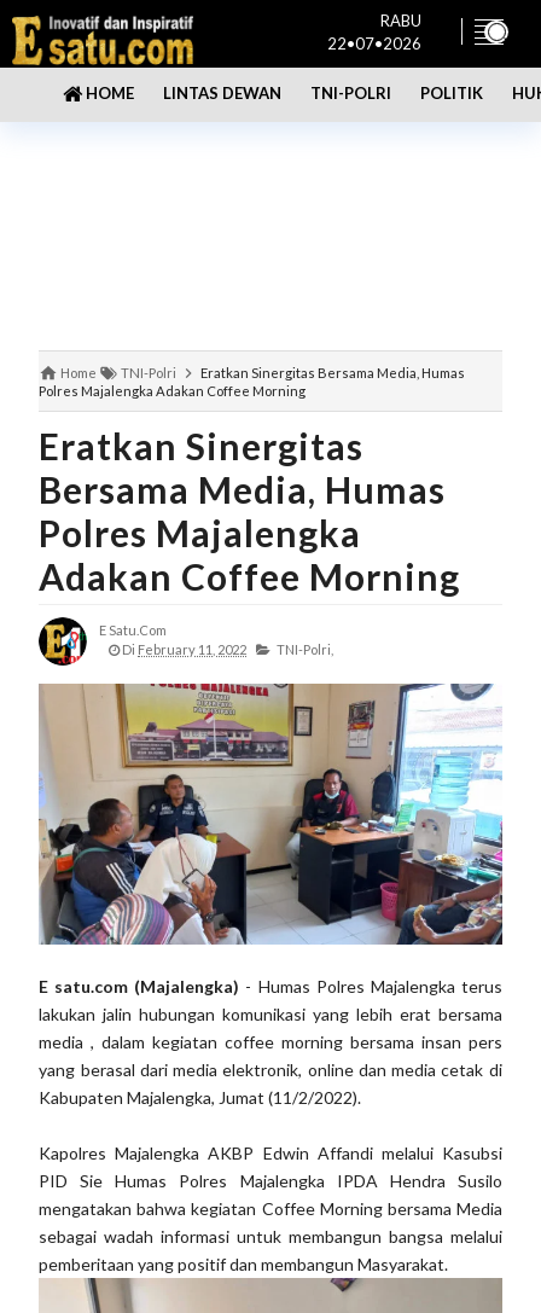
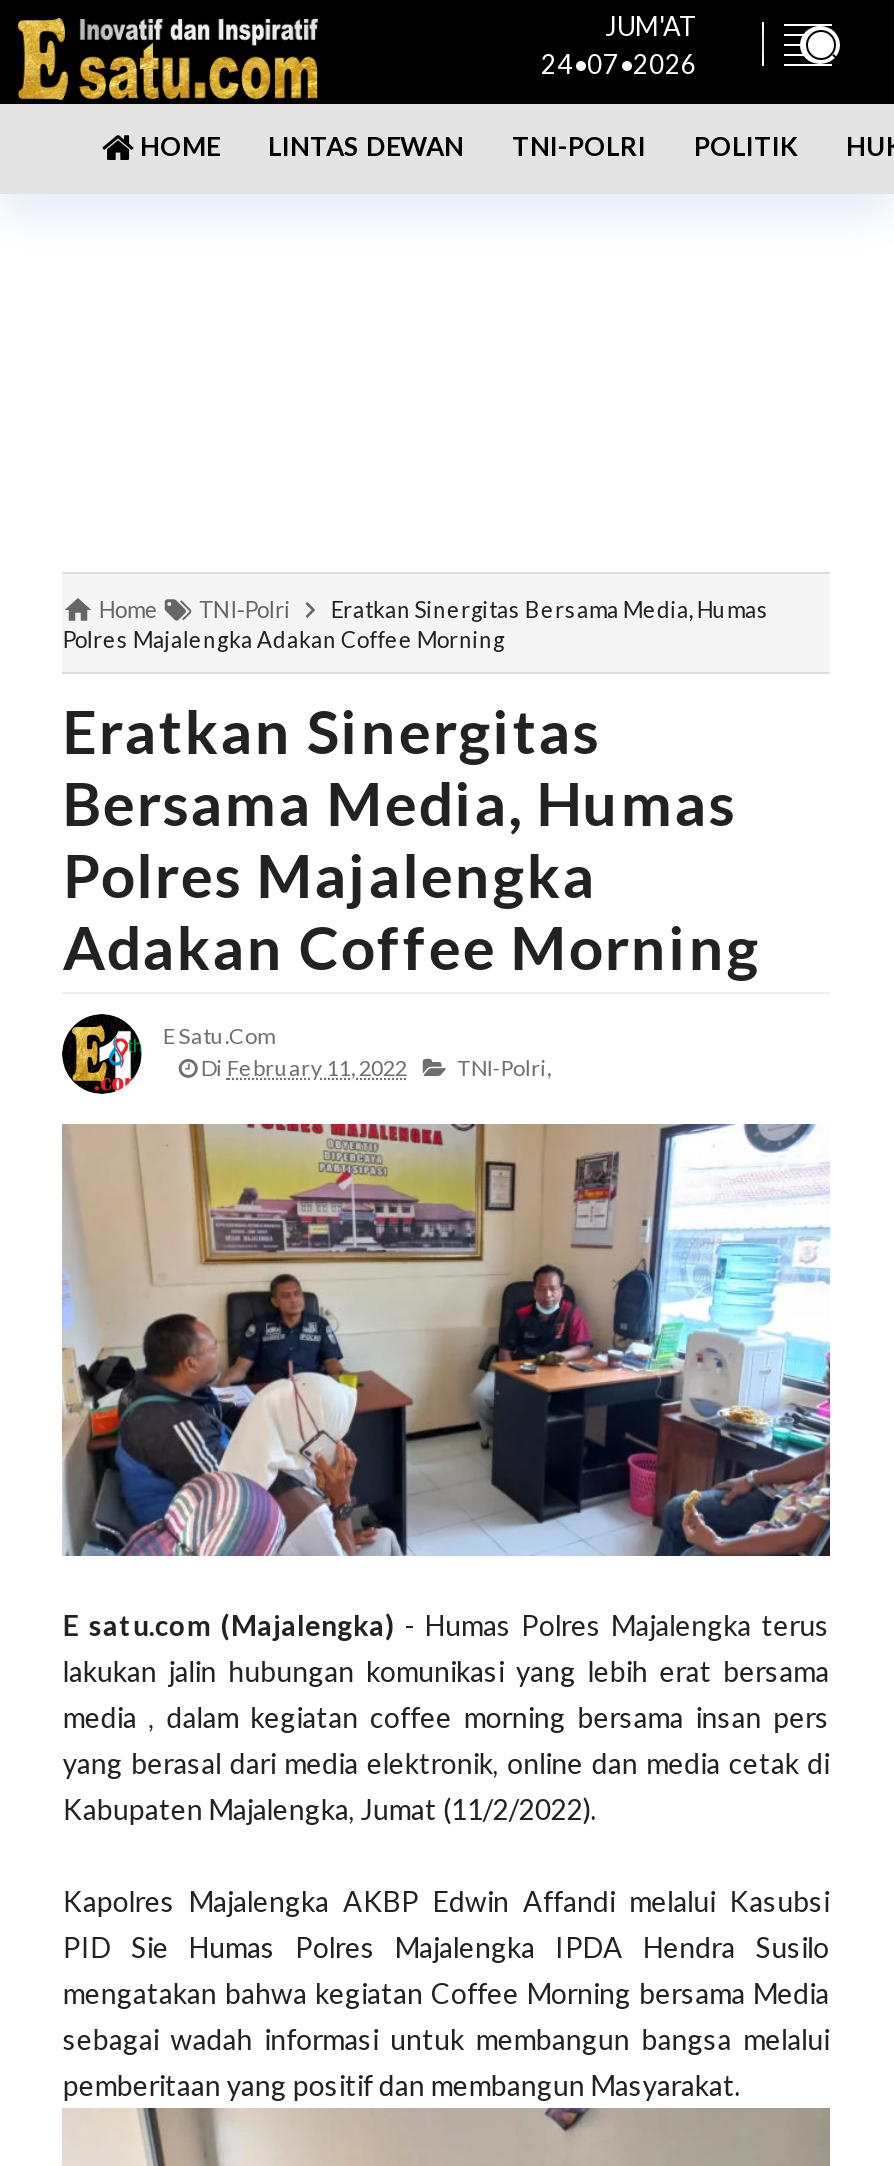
- RABU
- 22•07•2026
+ JUM'AT
+ 24•07•2026
